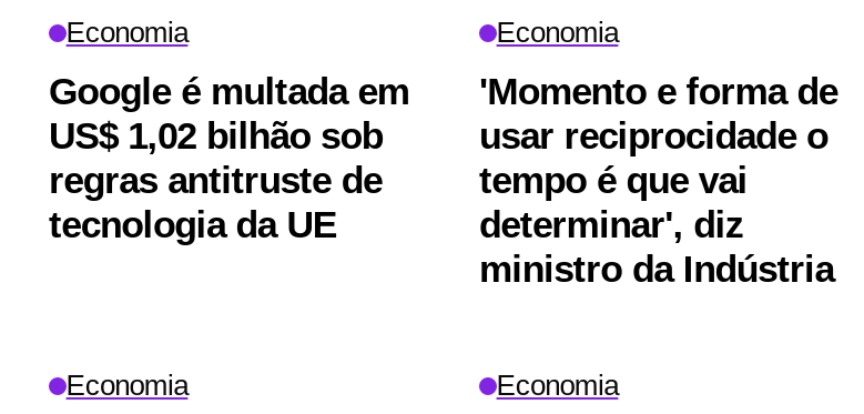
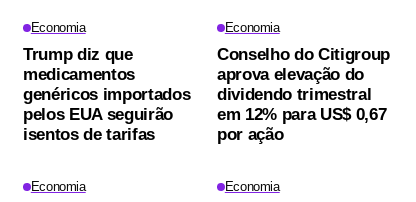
- Google é multada em
- US$ 1,02 bilhão sob
- regras antitruste de
- tecnologia da UE
+ Trump diz que
+ medicamentos
+ genéricos importados
+ pelos EUA seguirão
+ isentos de tarifas

- 'Momento e forma de
- usar reciprocidade o
- tempo é que vai
- determinar', diz
- ministro da Indústria
+ Conselho do Citigroup
+ aprova elevação do
+ dividendo trimestral
+ em 12% para US$ 0,67
+ por ação
